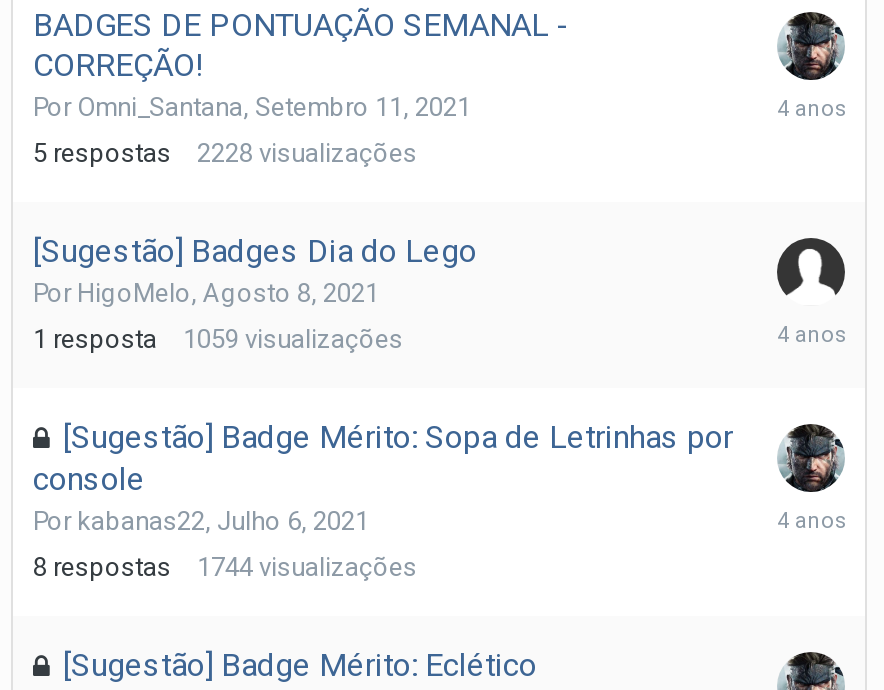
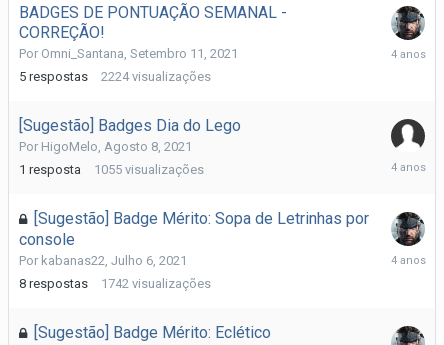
- 2228 visualizações
+ 2224 visualizações

- 1059 visualizações
+ 1055 visualizações

- 1744 visualizações
+ 1742 visualizações
